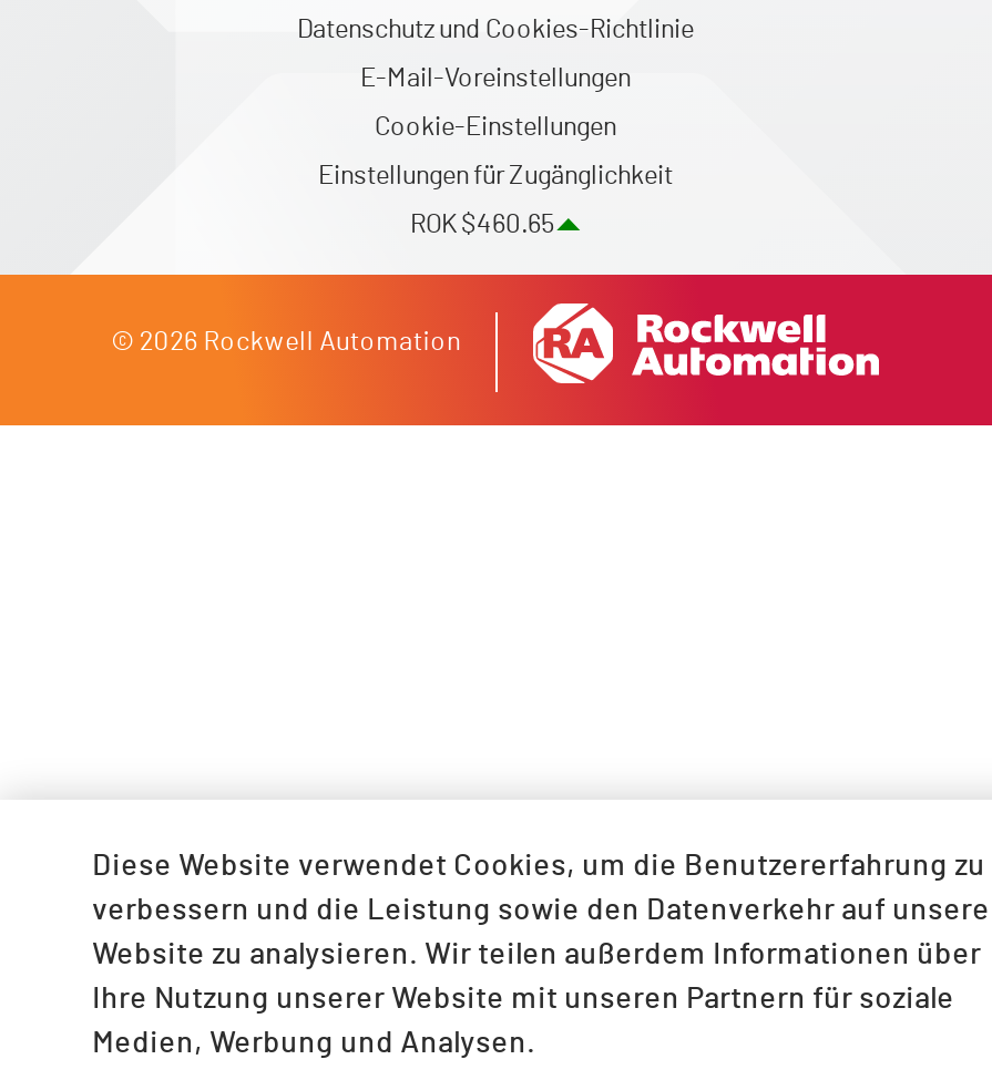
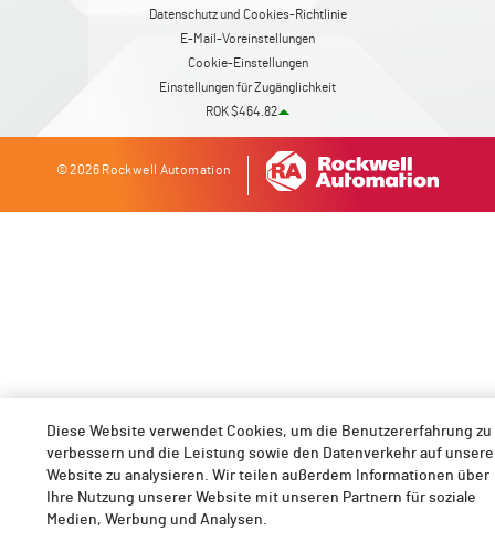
- ROK $460.65
+ ROK $464.82
